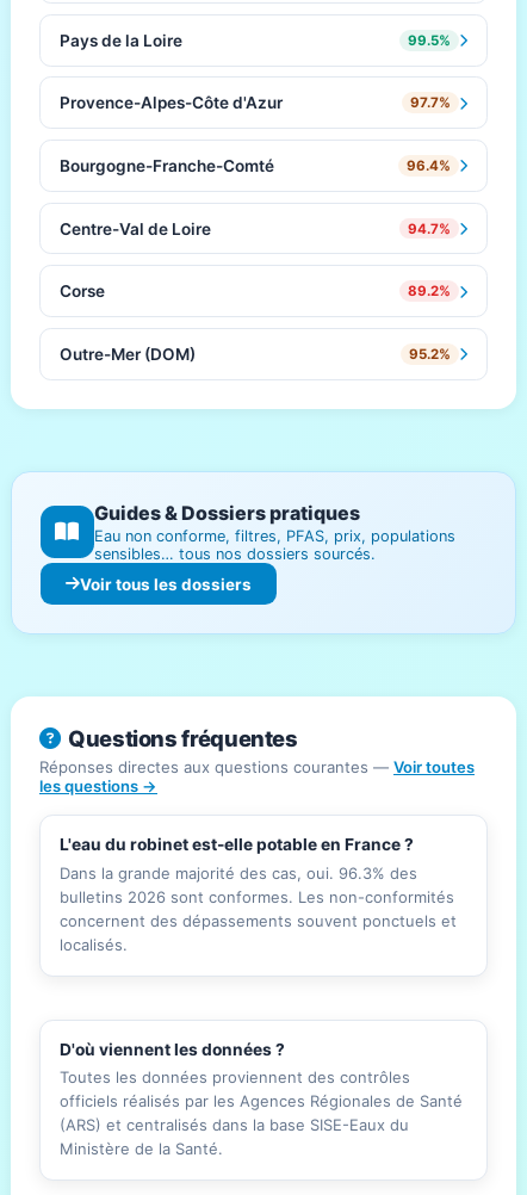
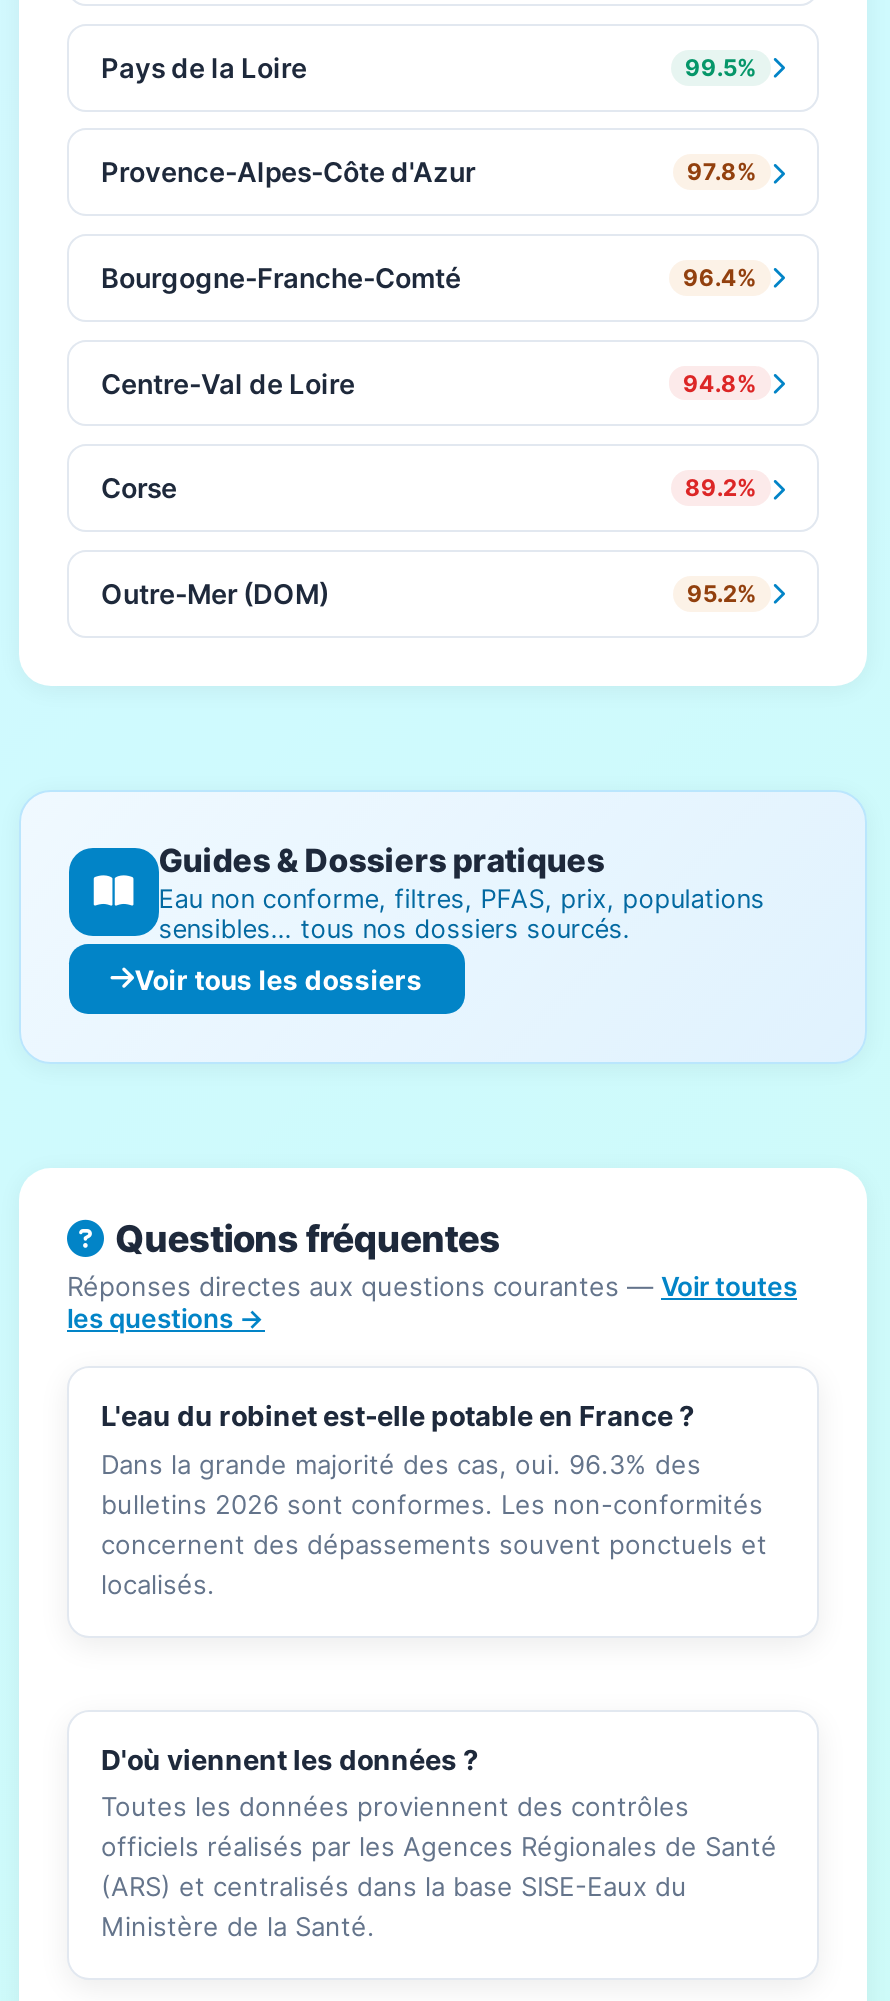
- 97.7%
+ 97.8%

- 94.7%
+ 94.8%
